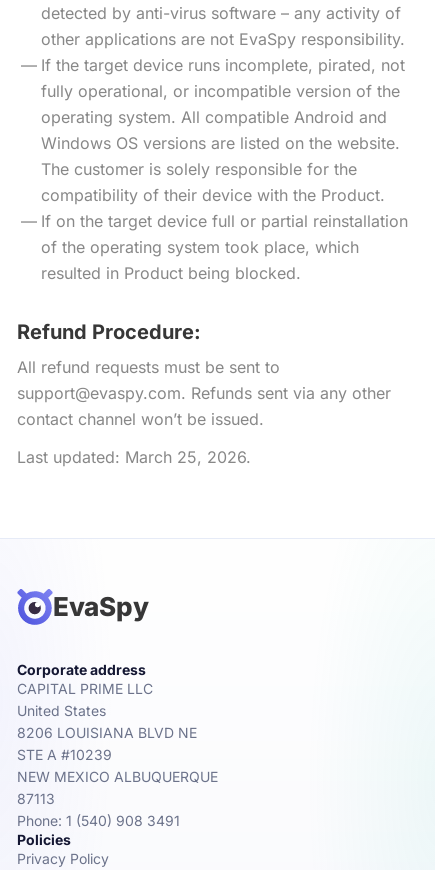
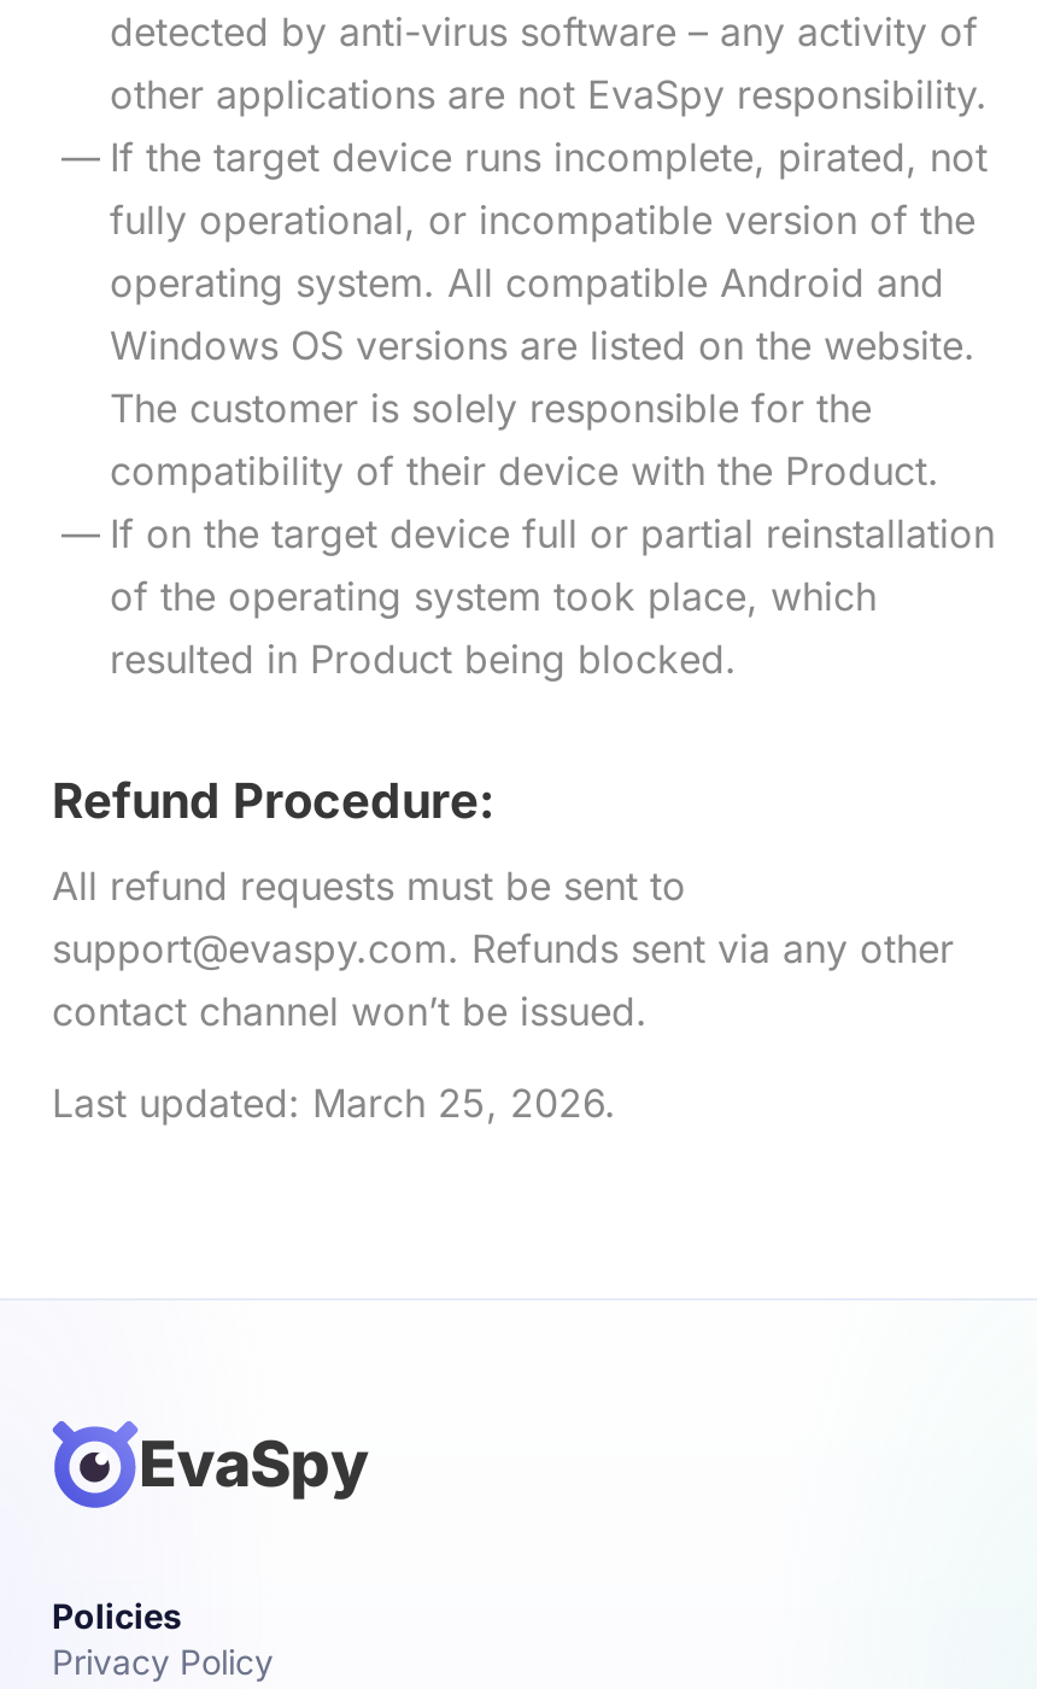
- Corporate address
- CAPITAL PRIME LLC
- United States
- 8206 LOUISIANA BLVD NE
- STE A #10239
- NEW MEXICO ALBUQUERQUE
- 87113
- Phone: 1 (540) 908 3491
